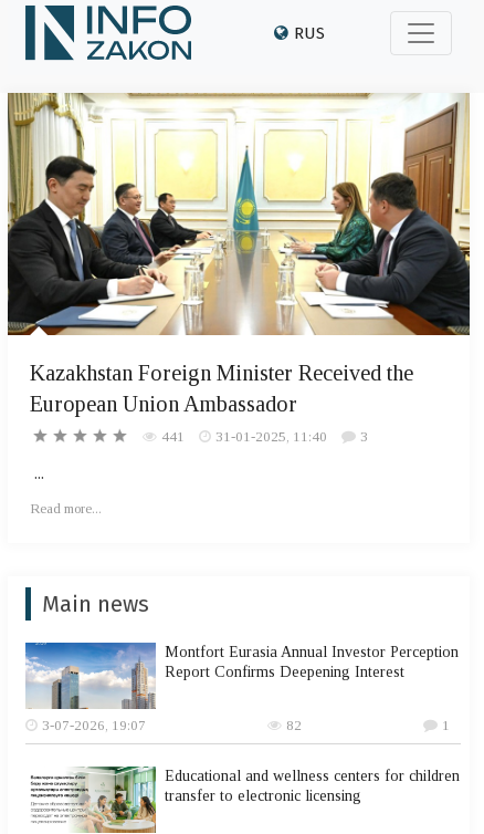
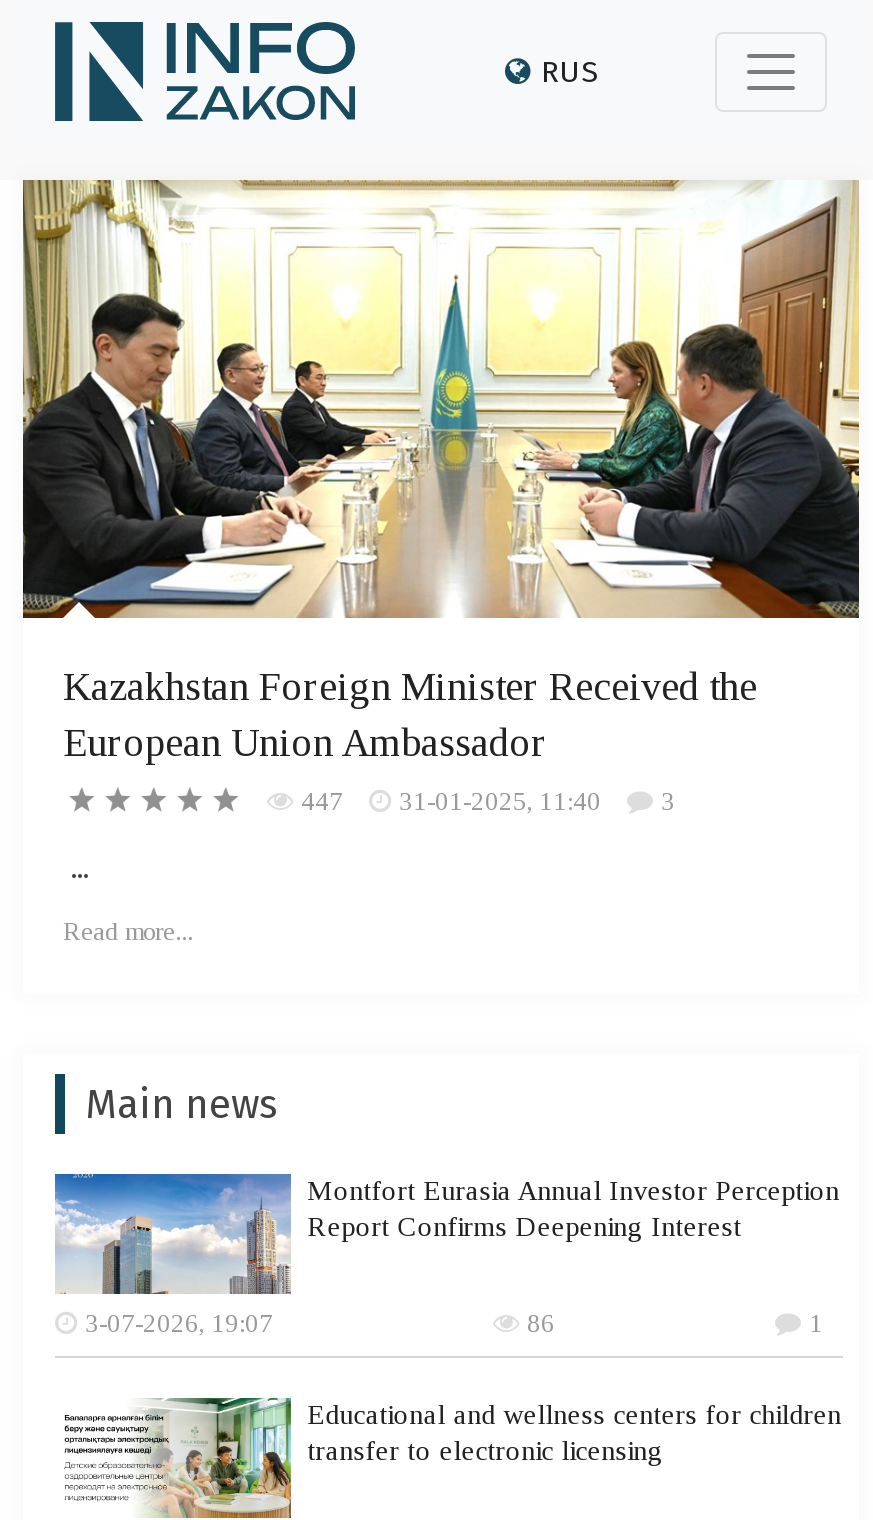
- 441 31-01-2025, 11:40 3
+ 447 31-01-2025, 11:40 3

- 82
+ 86
